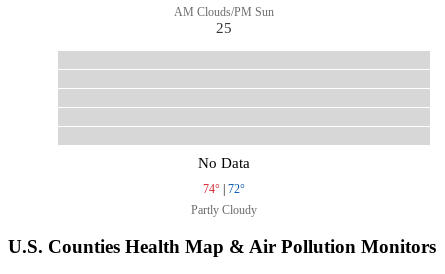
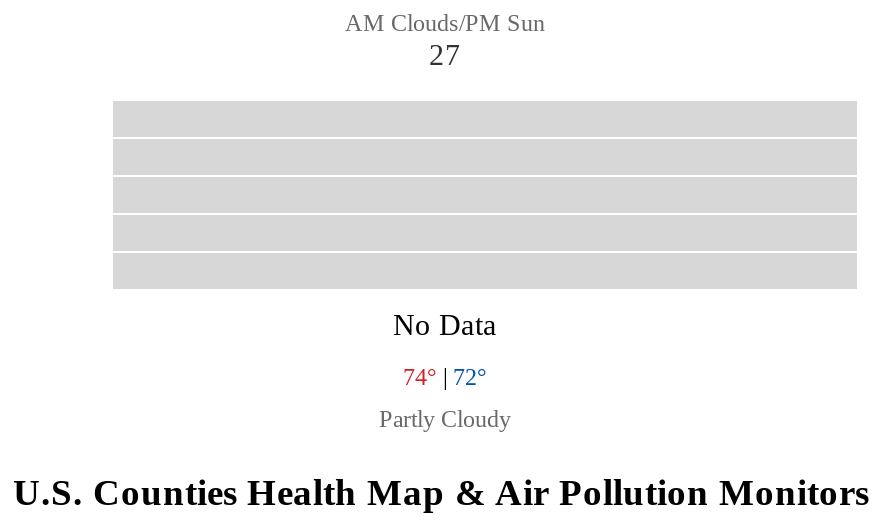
- 25
+ 27
